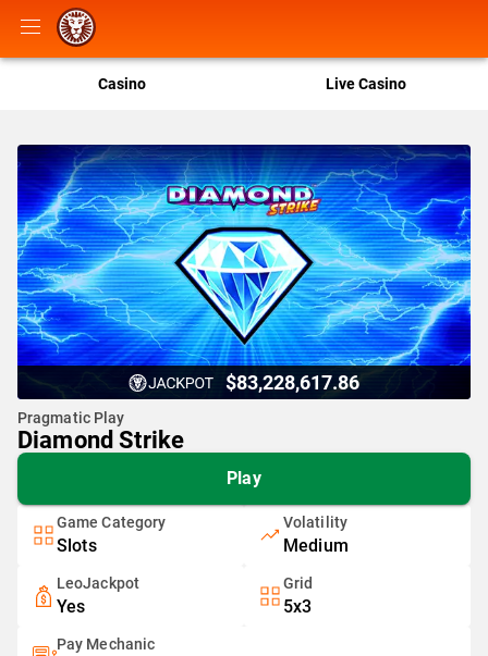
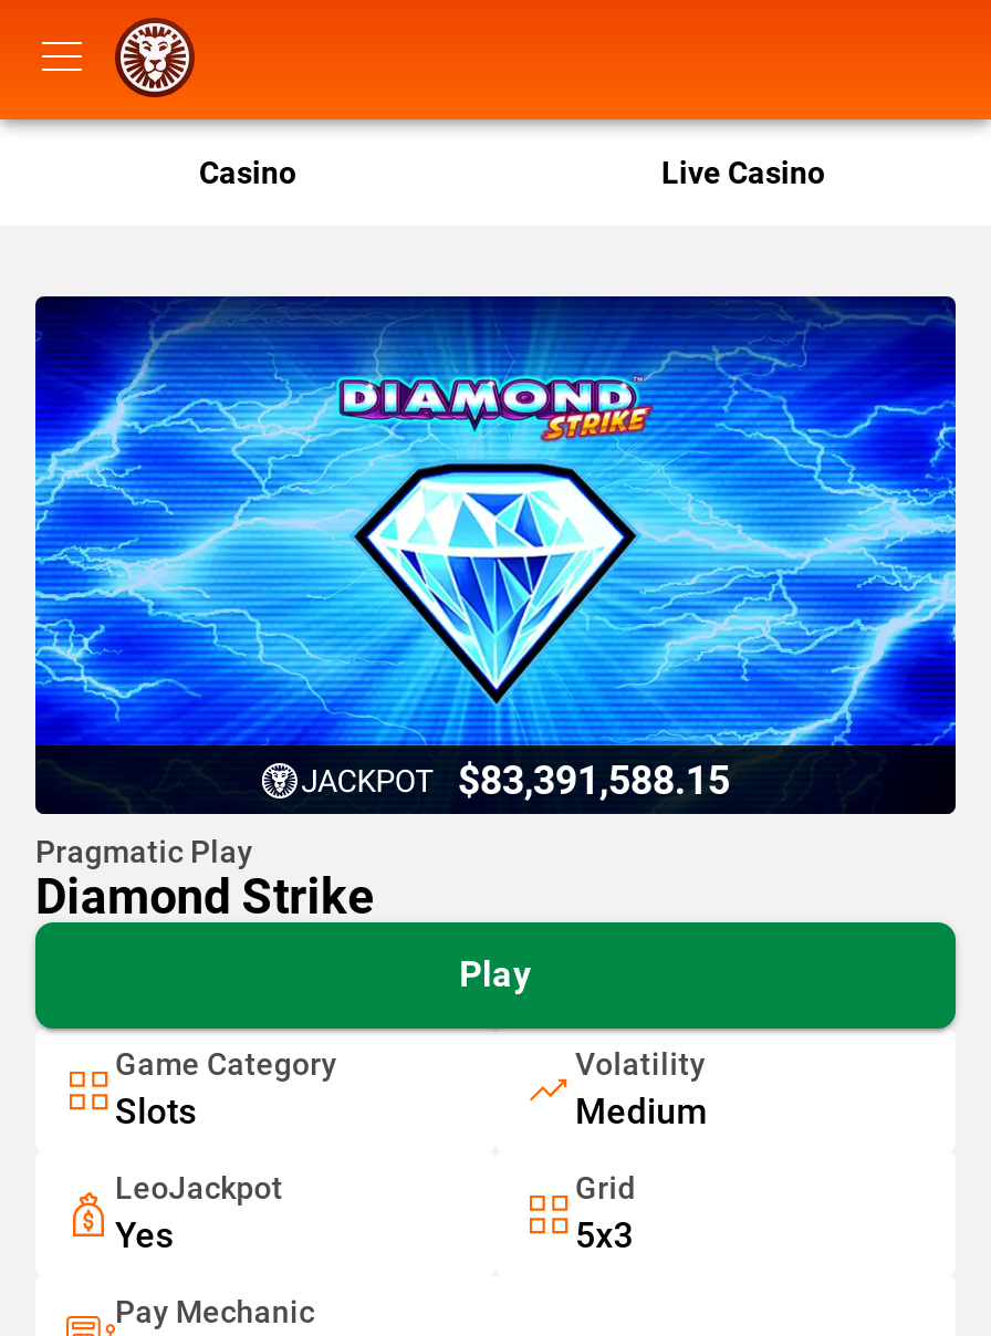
- $83,228,617.86
+ $83,391,588.15
